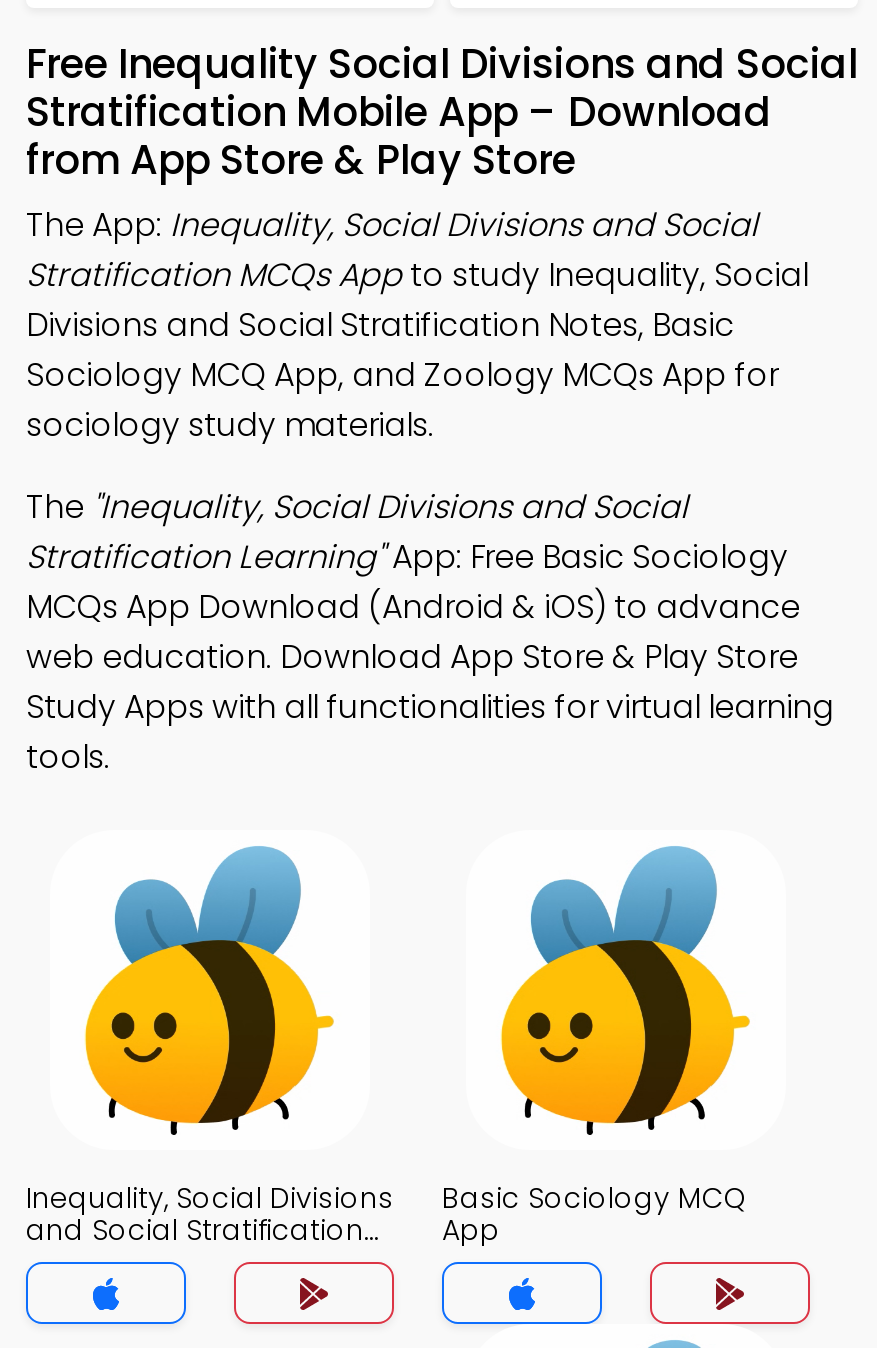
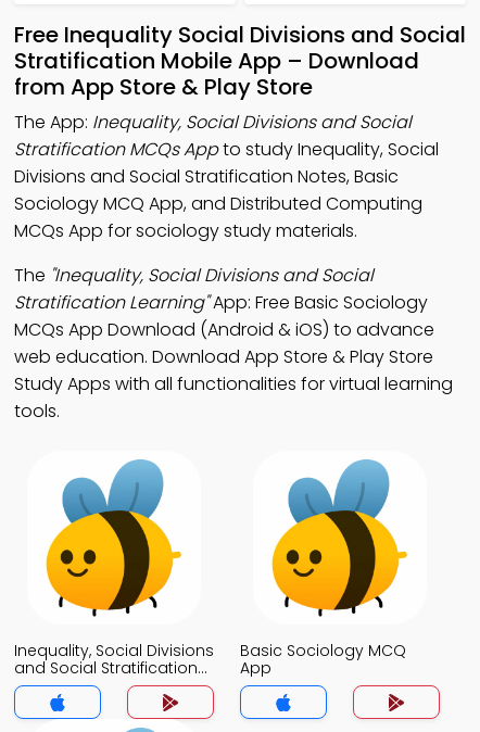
- Sociology MCQ App, and Zoology MCQs App for
- sociology study materials.
+ Sociology MCQ App, and Distributed Computing
+ MCQs App for sociology study materials.
